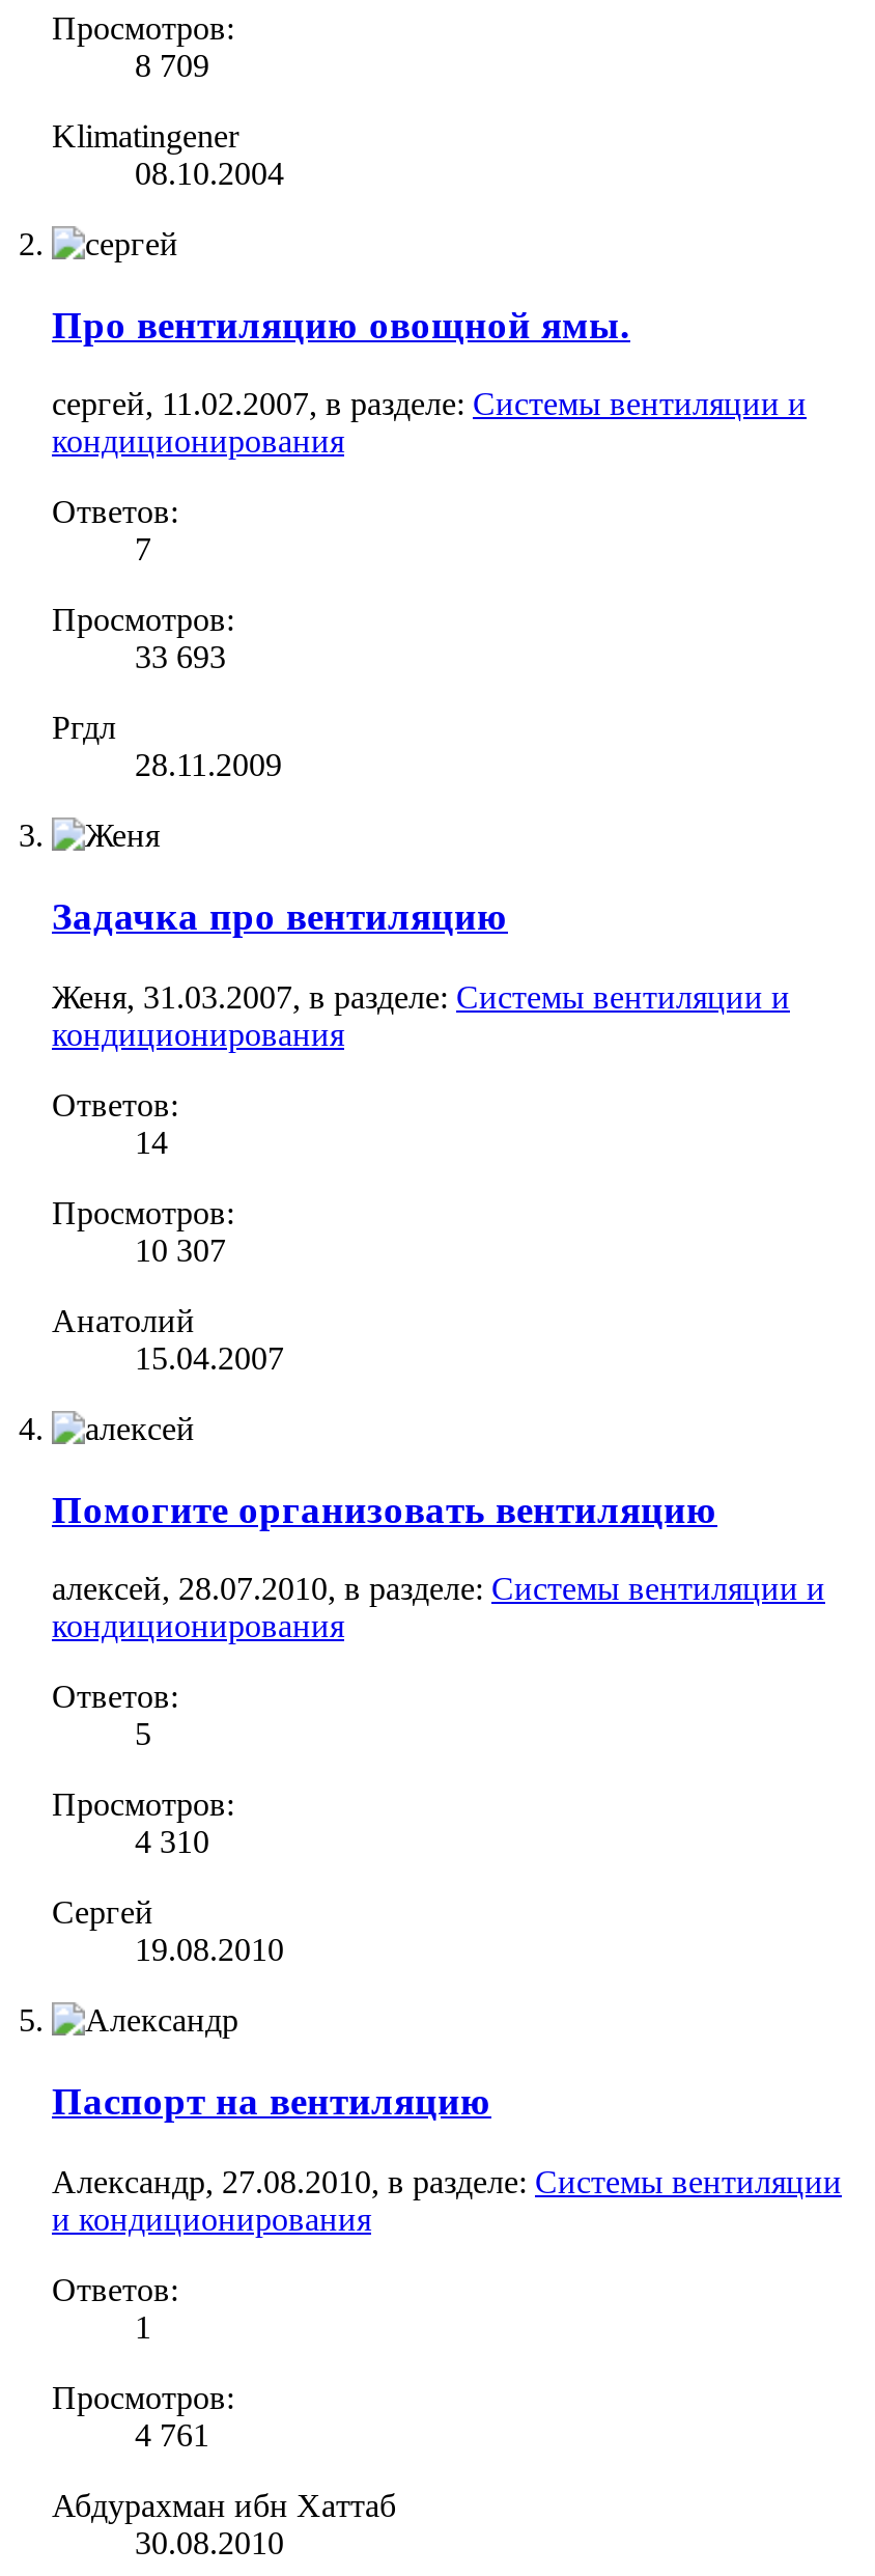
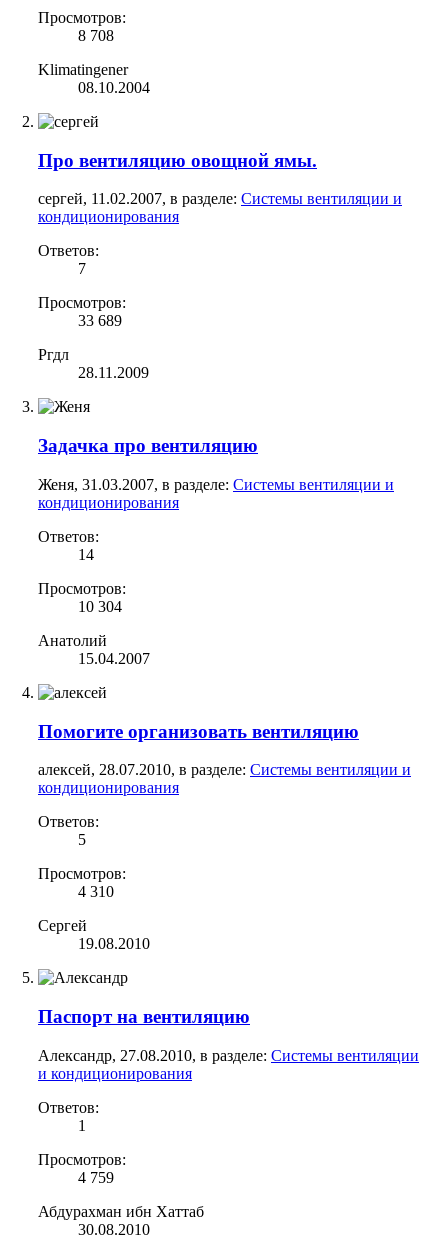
- 8 709
+ 8 708

- 33 693
+ 33 689

- 10 307
+ 10 304

- 4 761
+ 4 759
